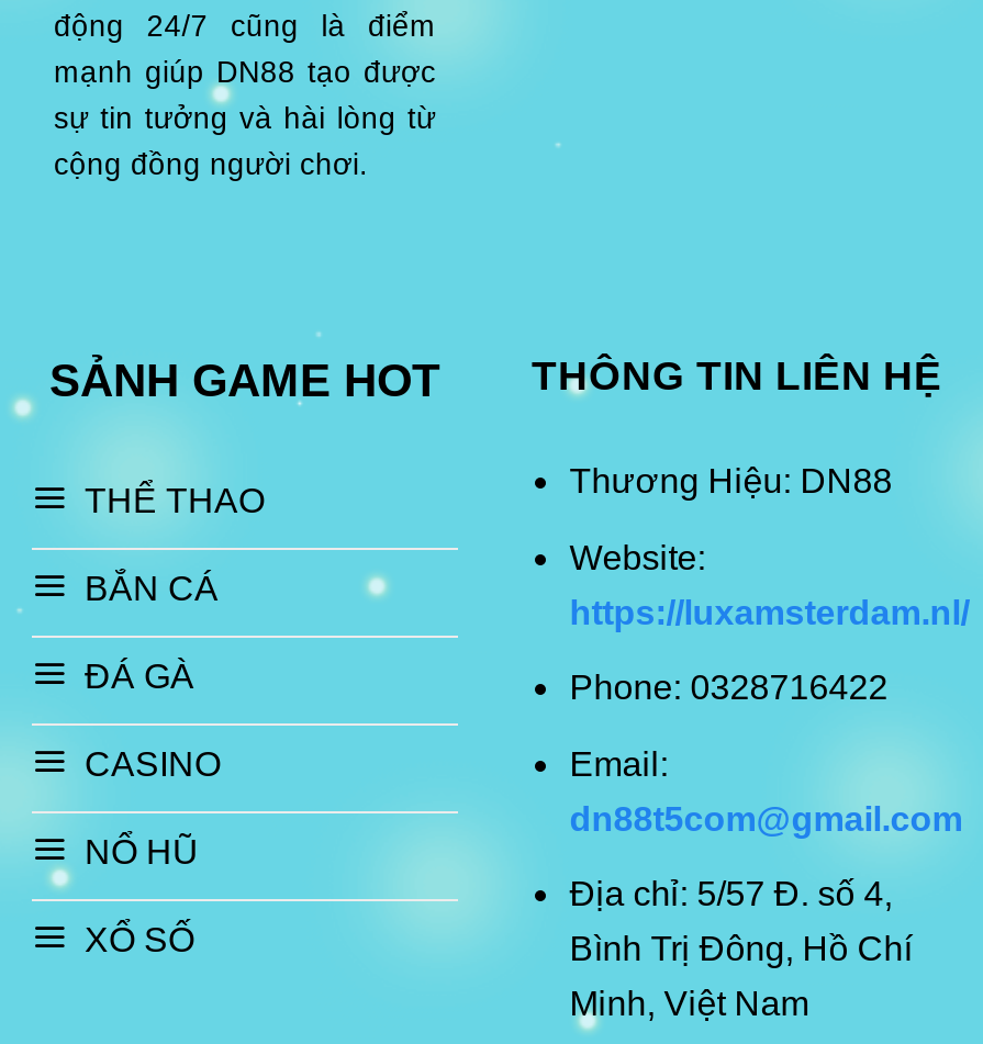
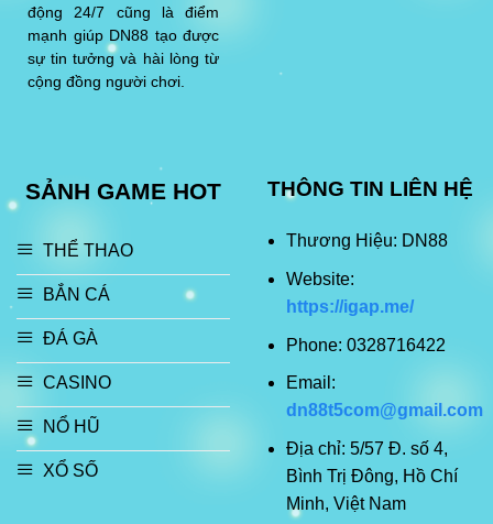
- https://luxamsterdam.nl/
+ https://igap.me/
